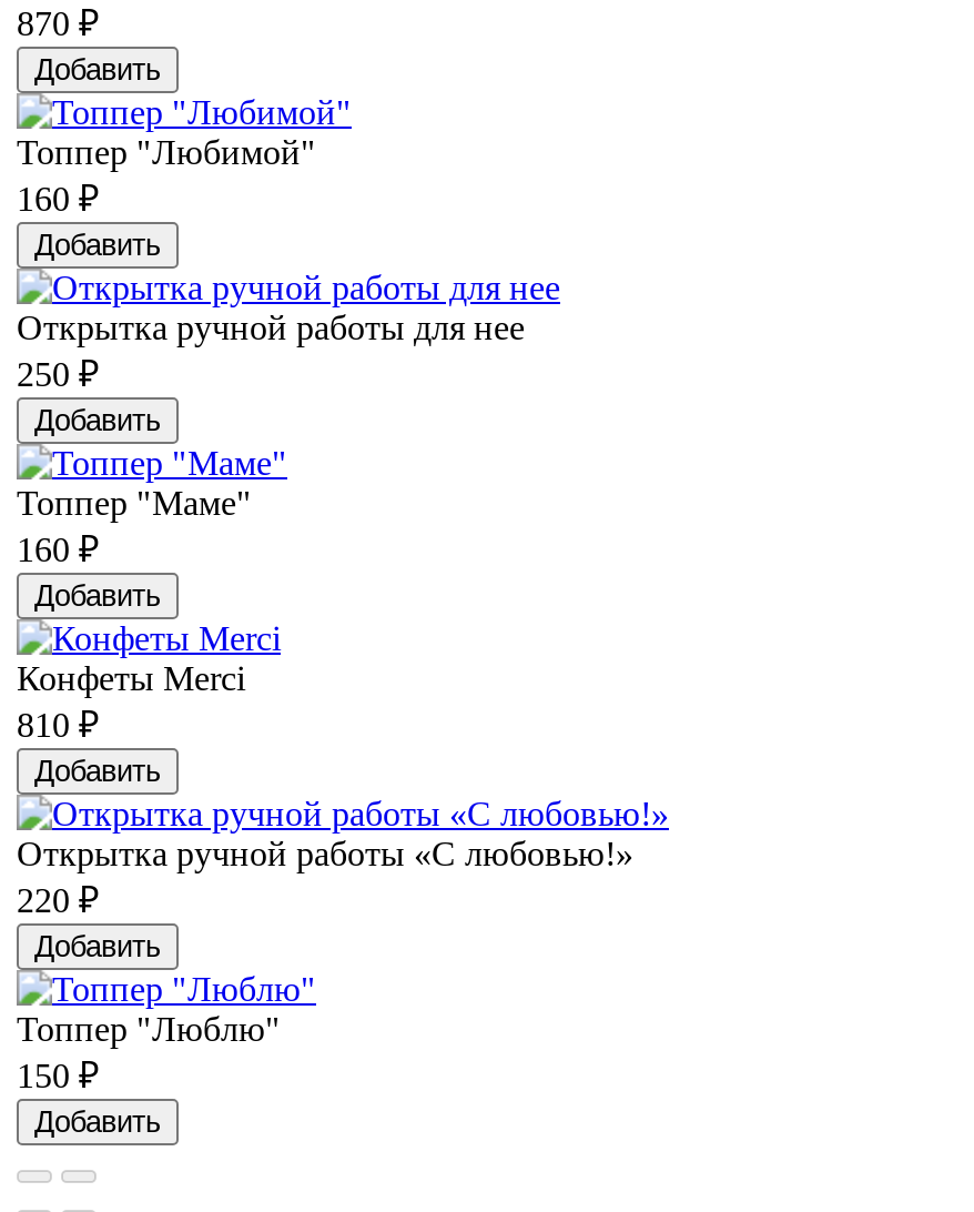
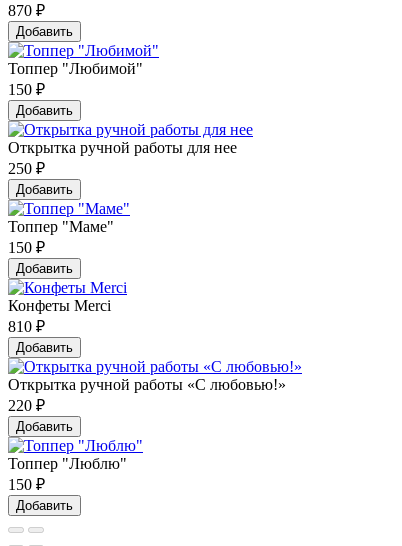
- 160 ₽
+ 150 ₽

- 160 ₽
+ 150 ₽
